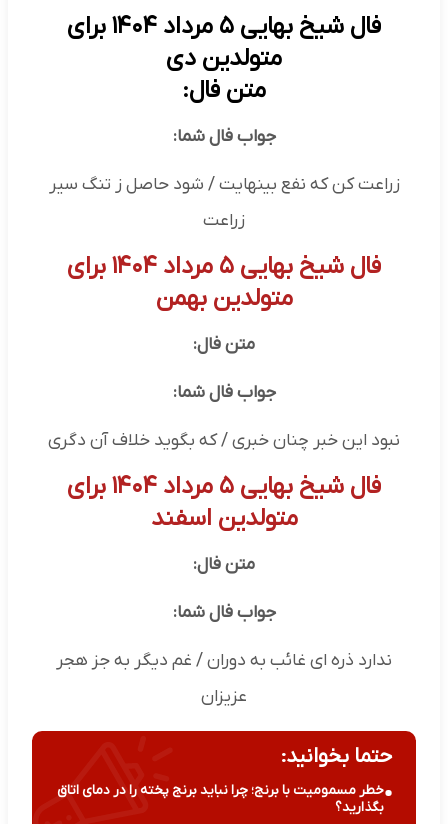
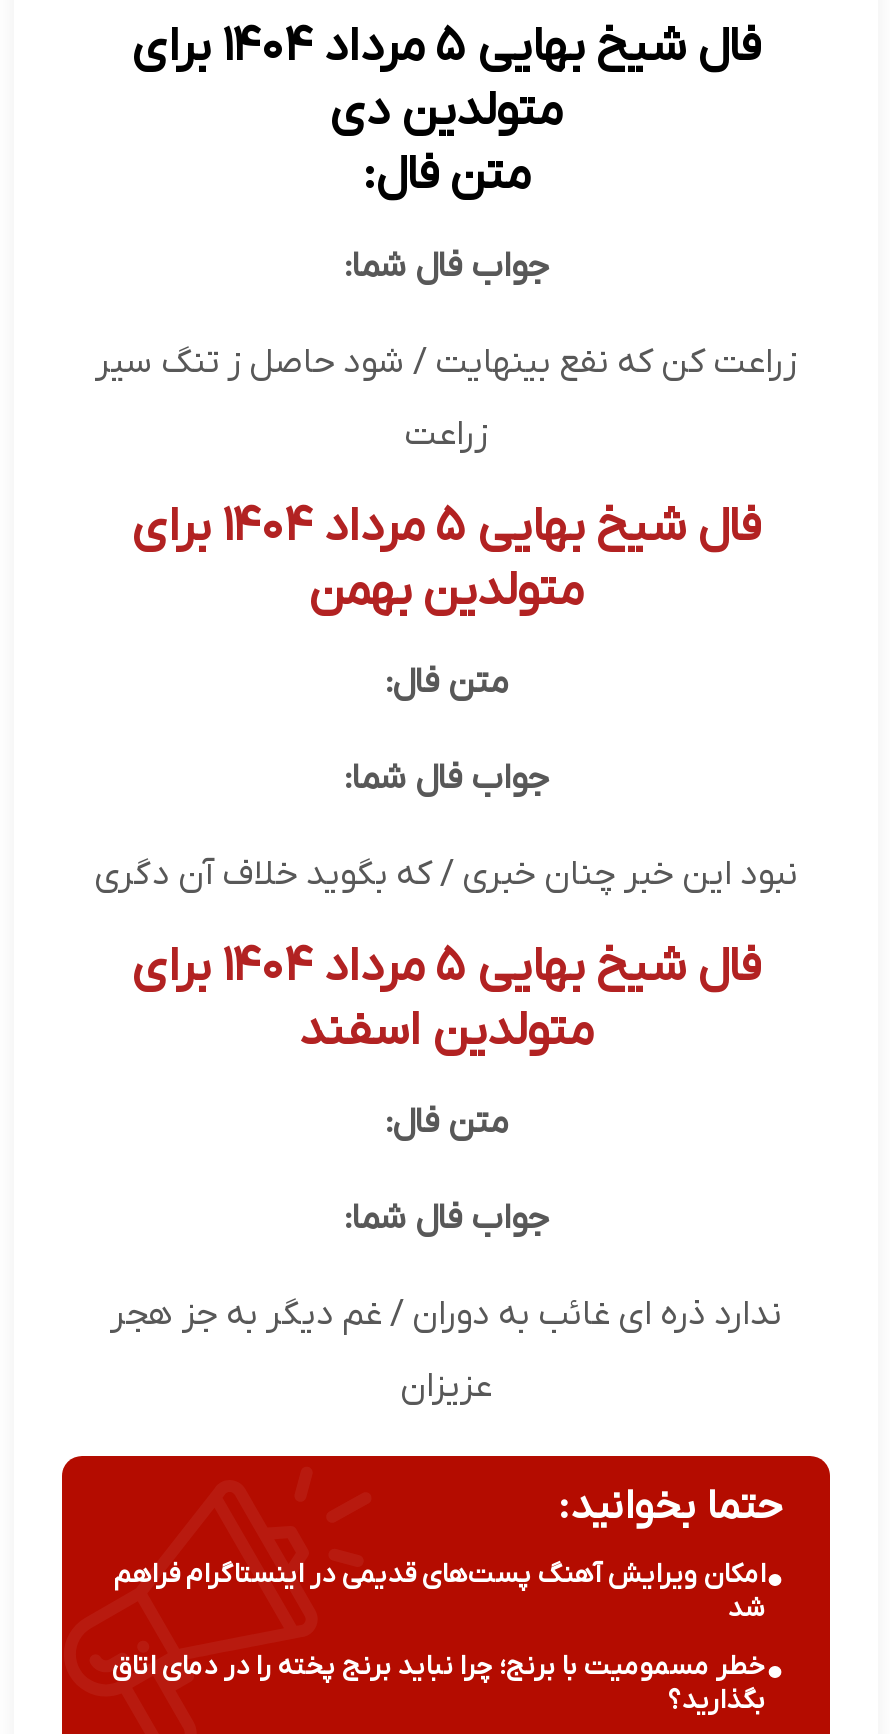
+ امکان ویرایش آهنگ پست‌های قدیمی در اینستاگرام فراهم
+ شد
